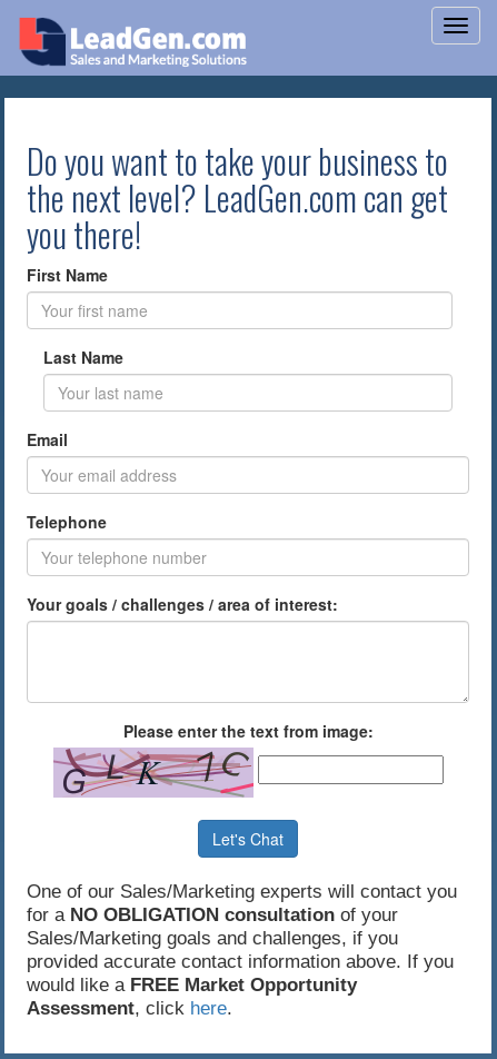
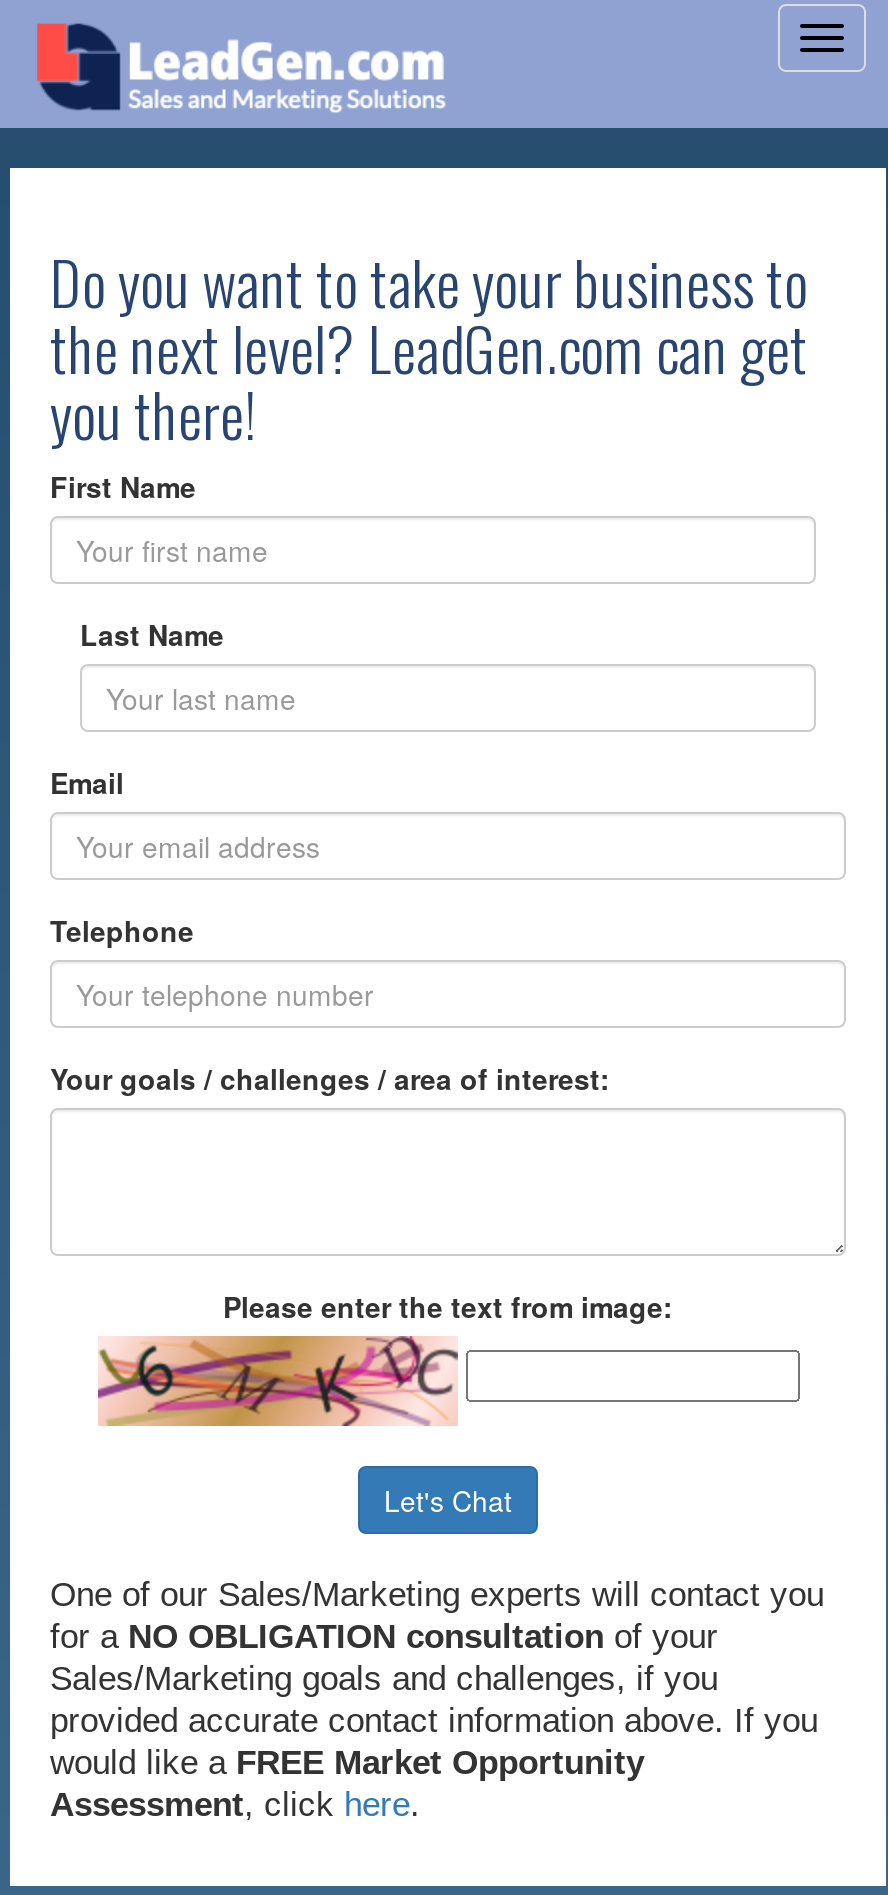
- [image]
+ [image]
